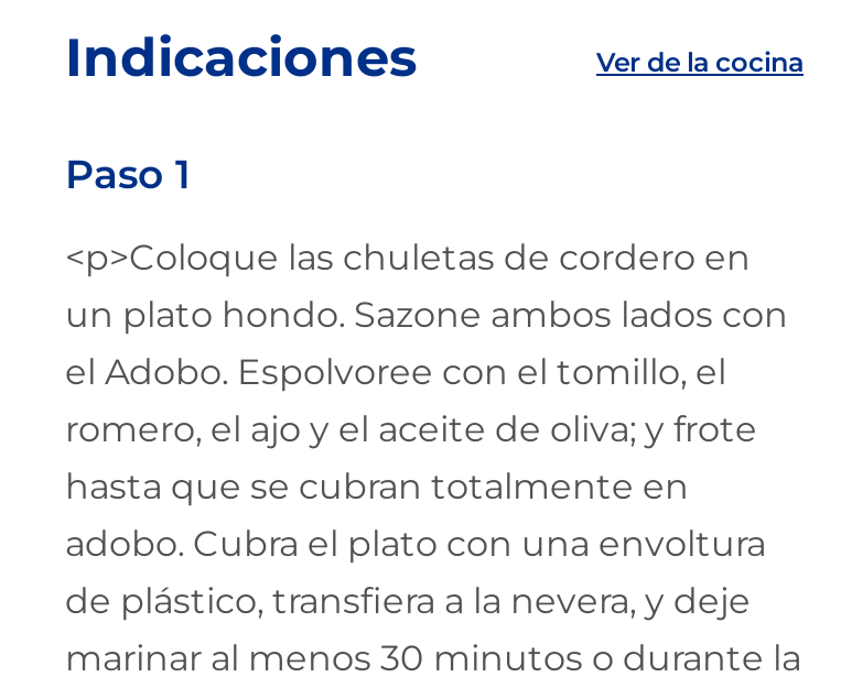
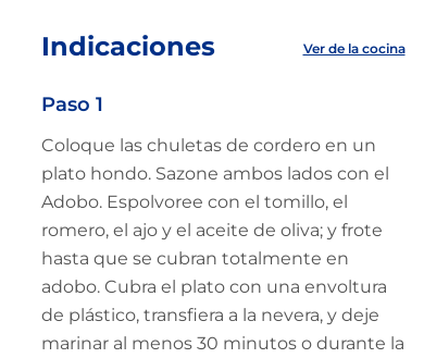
- <p>Coloque las chuletas de cordero en
- un plato hondo. Sazone ambos lados con
- el Adobo. Espolvoree con el tomillo, el
+ Coloque las chuletas de cordero en un
+ plato hondo. Sazone ambos lados con el
+ Adobo. Espolvoree con el tomillo, el
